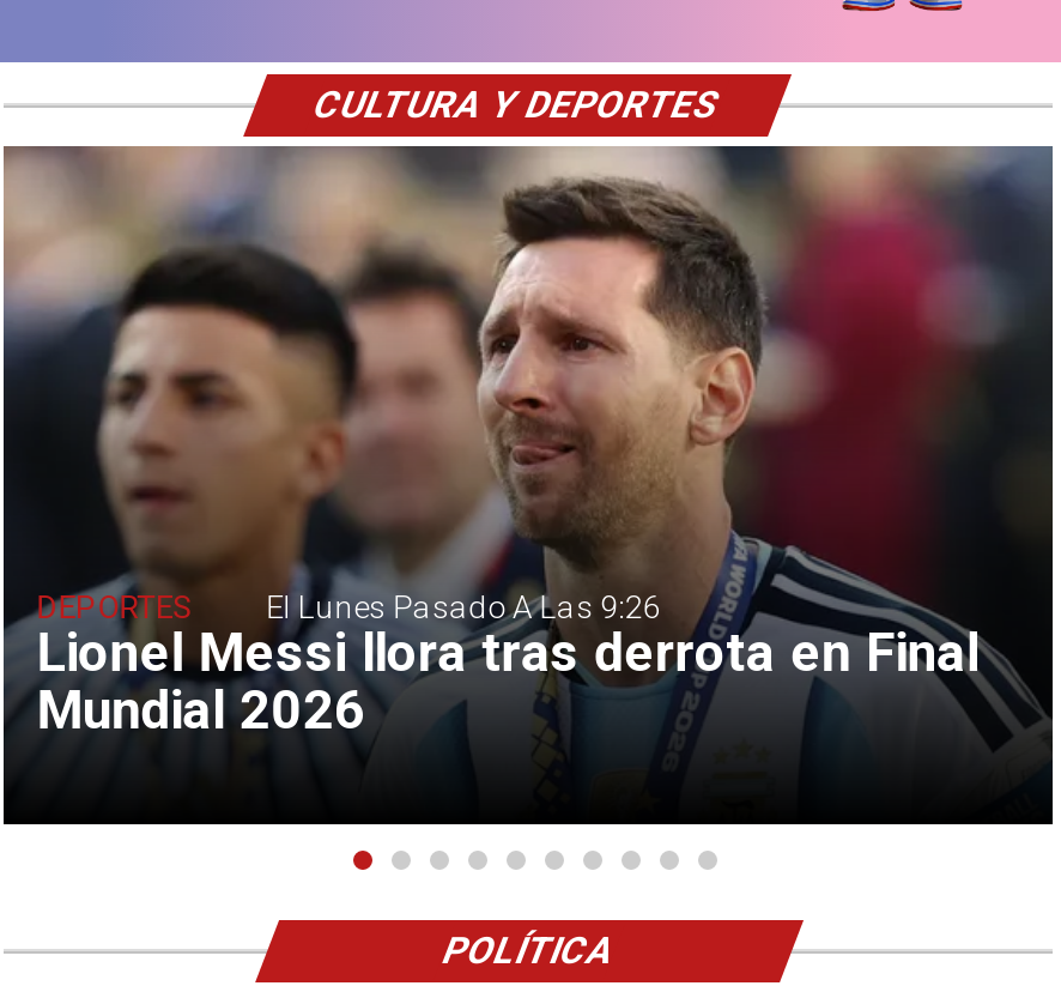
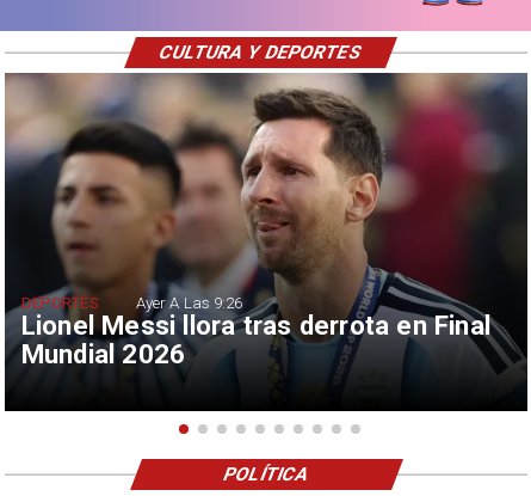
- El Lunes Pasado A Las 9:26
+ Ayer A Las 9:26
